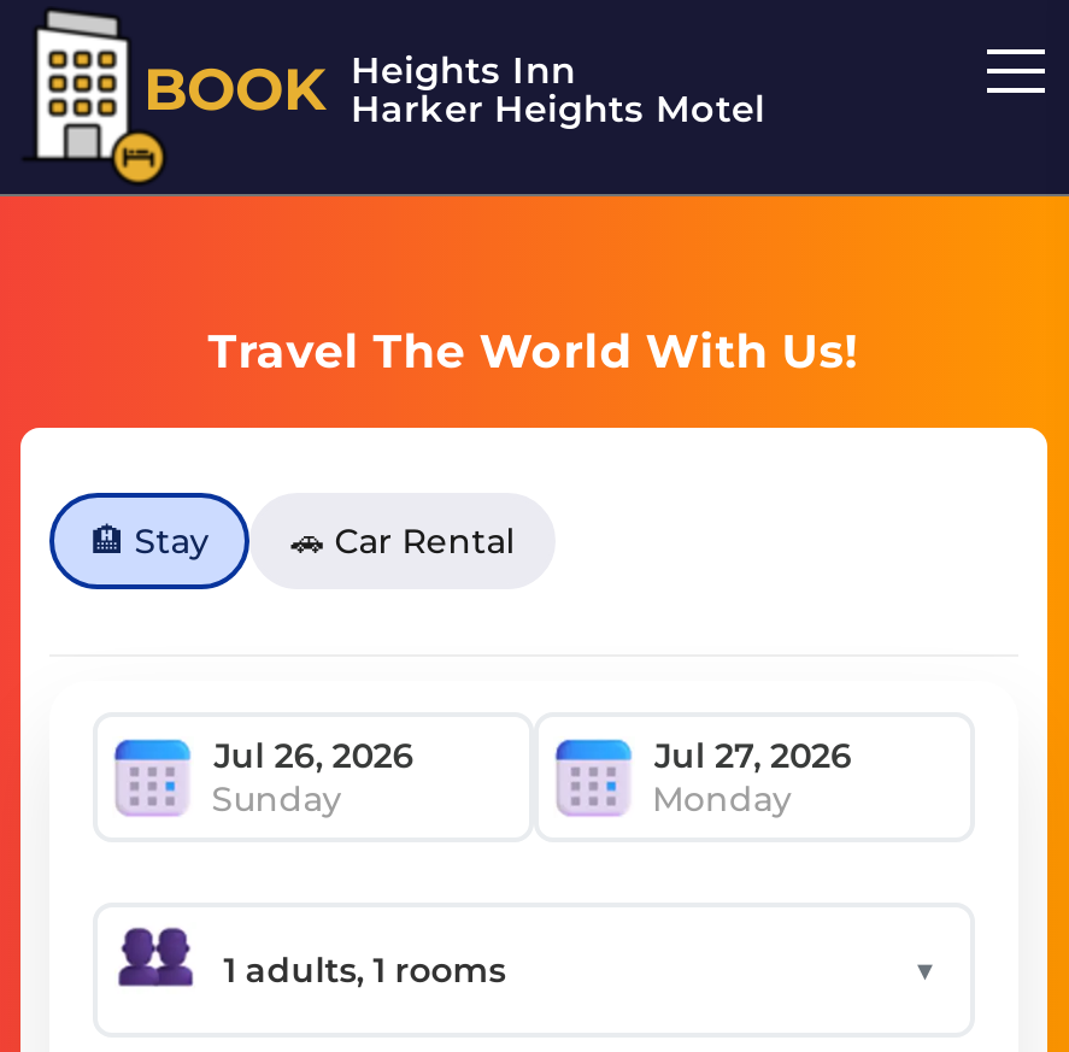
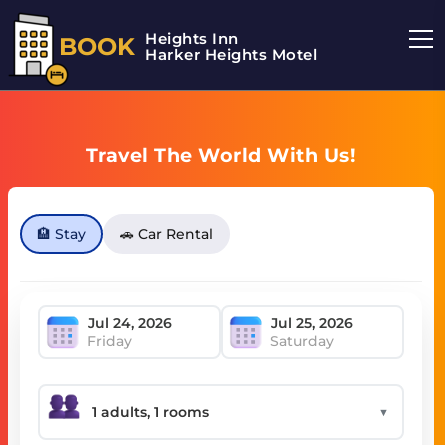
- Sunday
- Monday
+ Friday
+ Saturday
